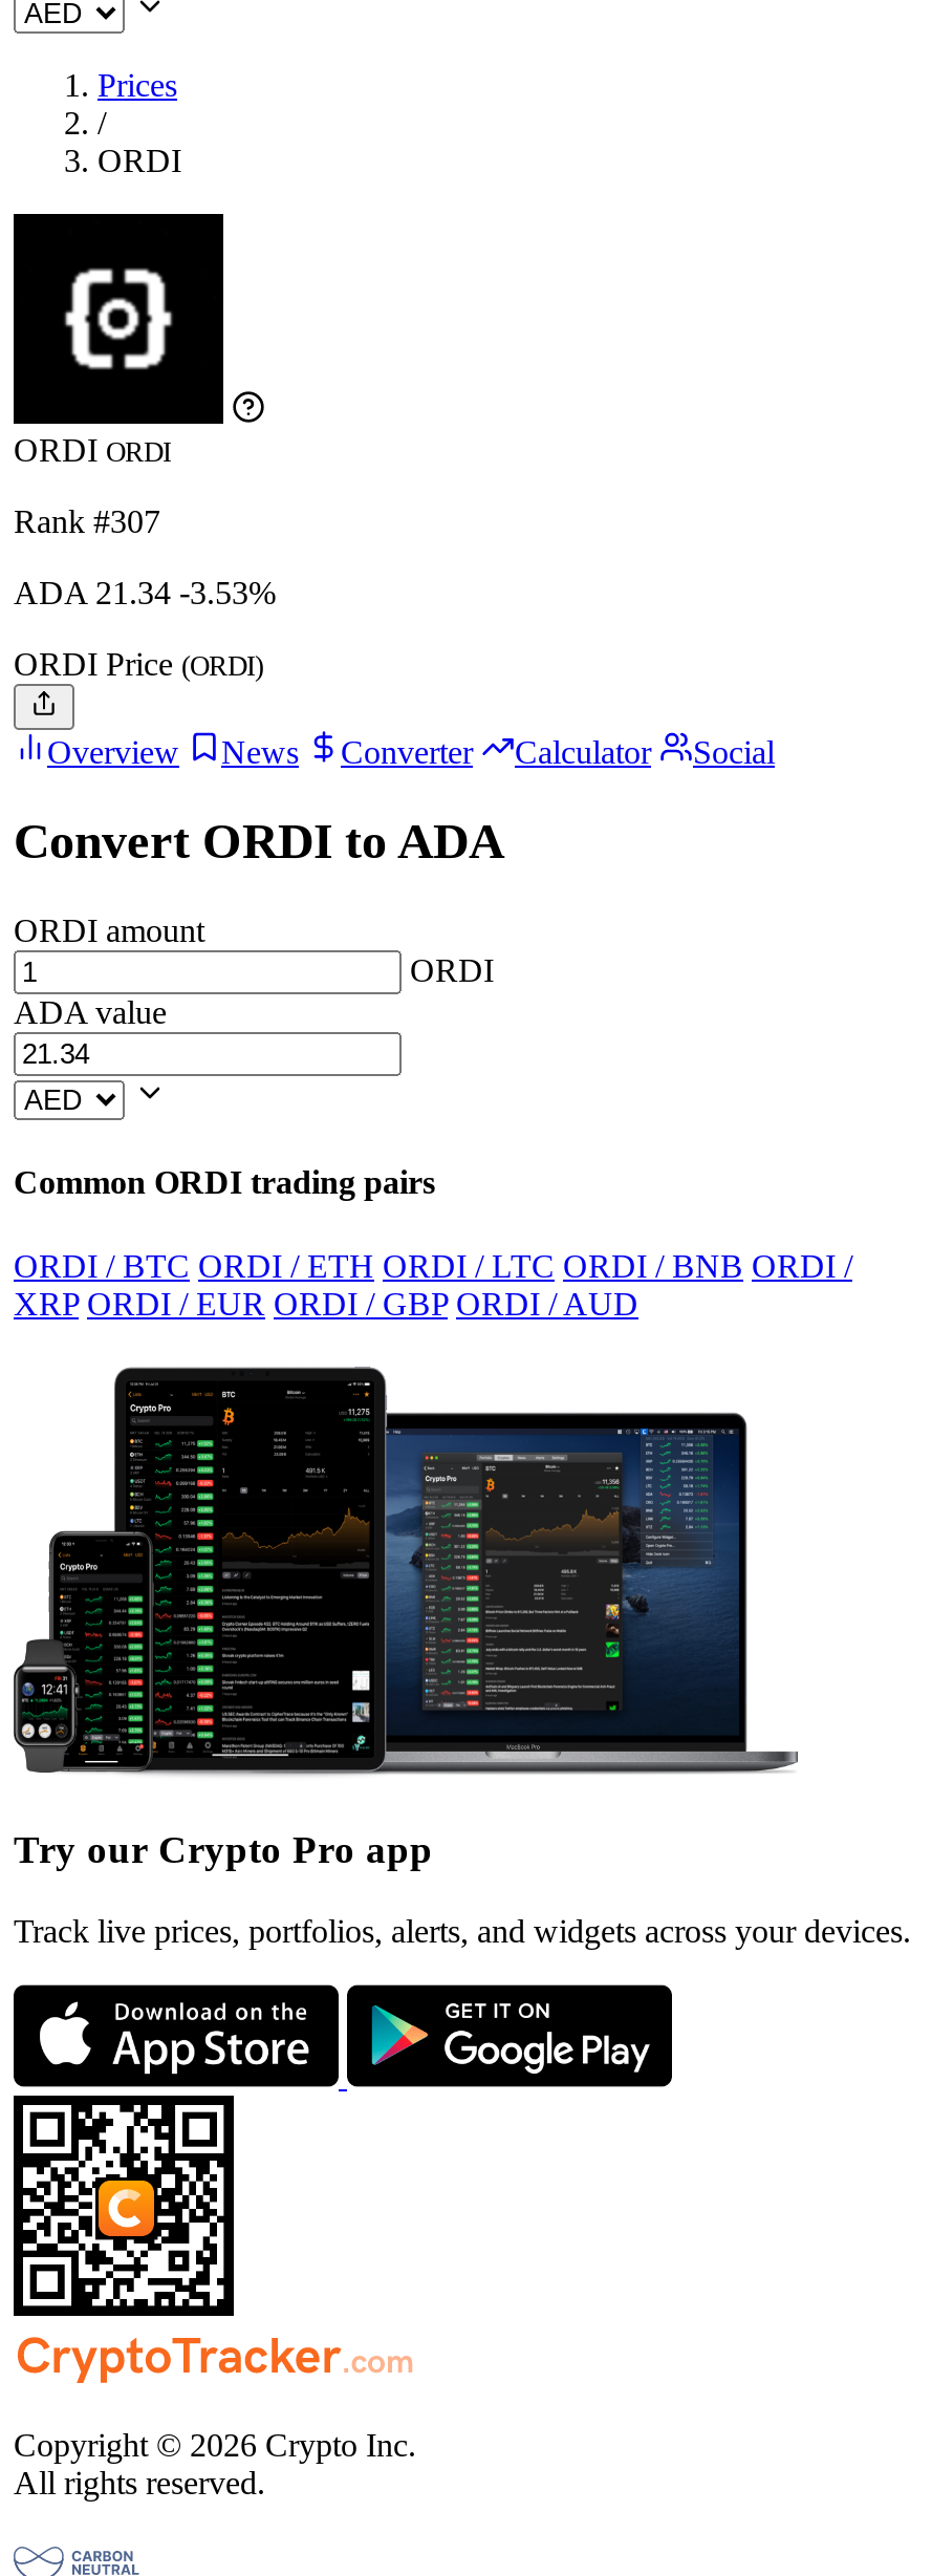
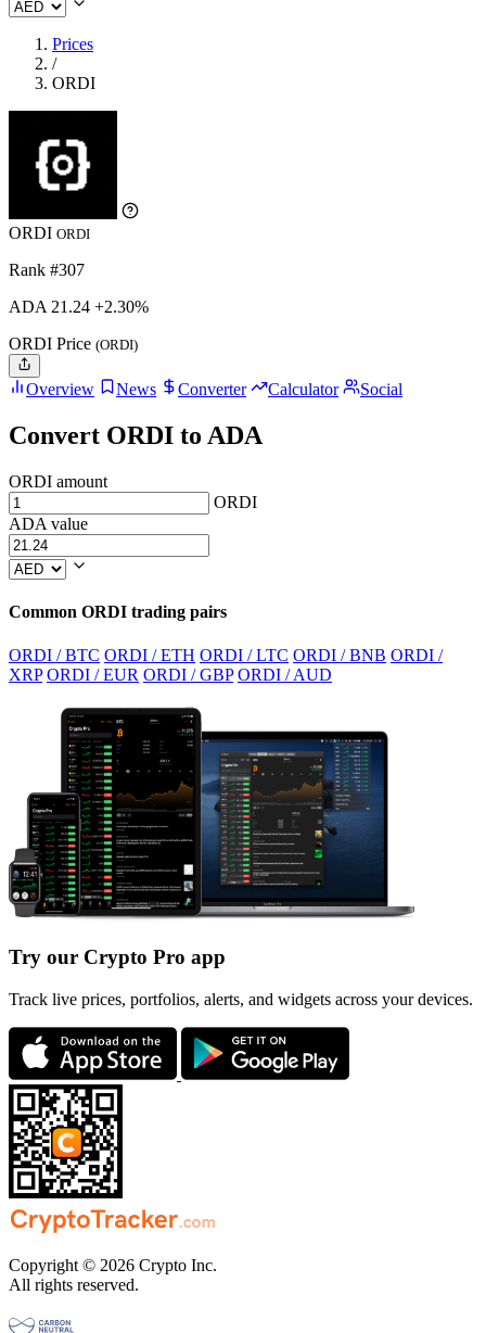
- ADA 21.34 -3.53%
+ ADA 21.24 +2.30%
